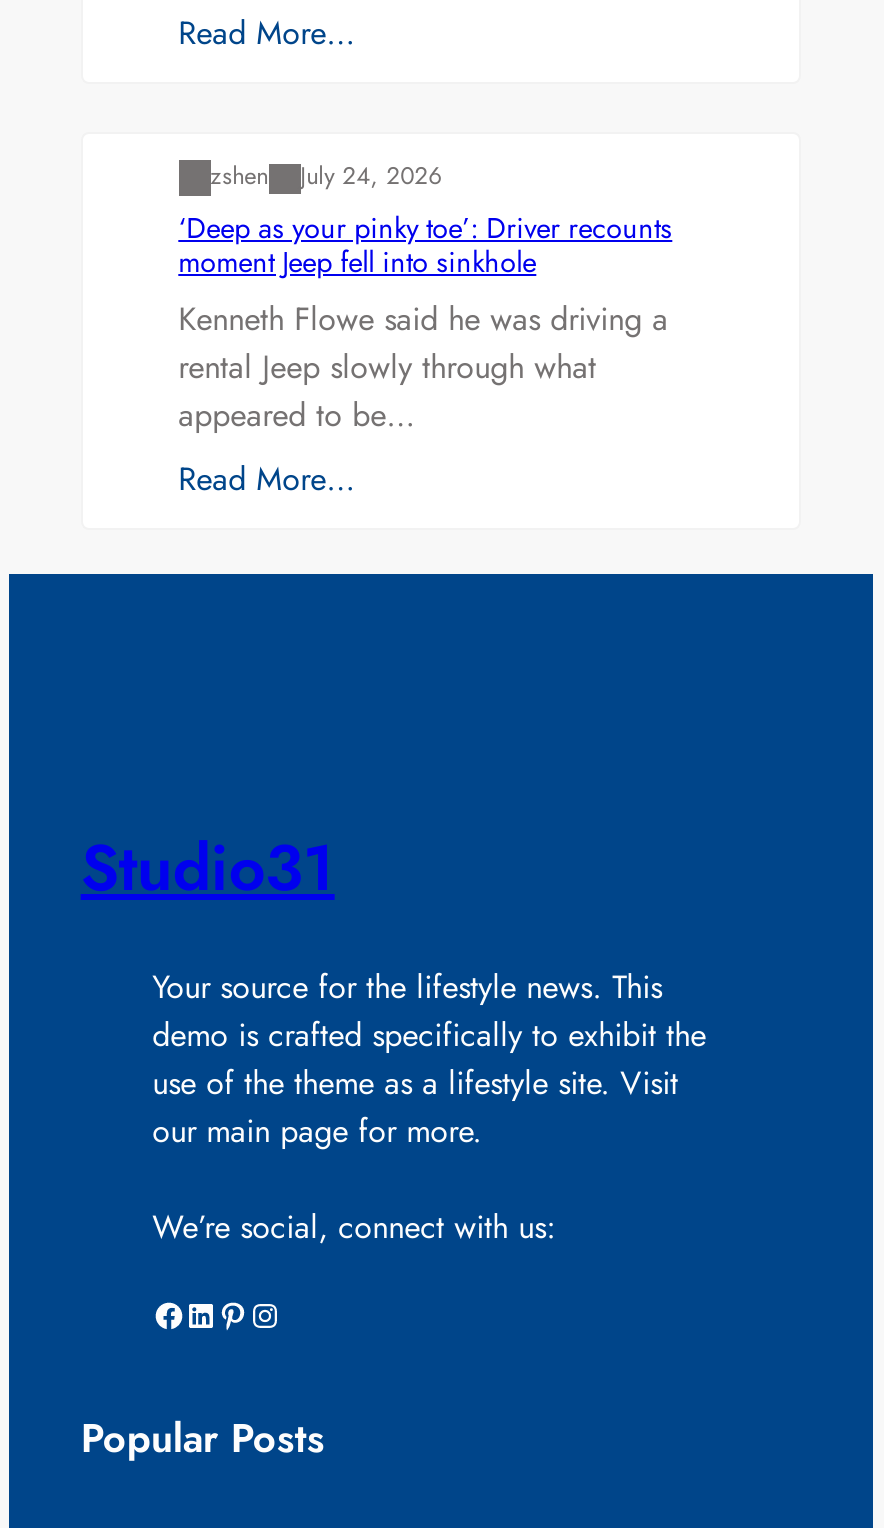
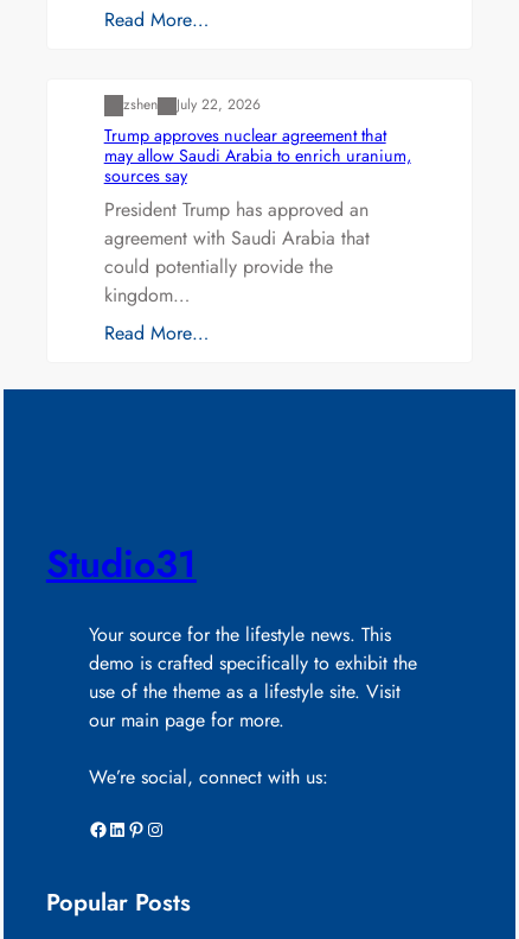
- July 24, 2026
- ‘Deep as your pinky toe’: Driver recounts
- moment Jeep fell into sinkhole
- Kenneth Flowe said he was driving a
- rental Jeep slowly through what
- appeared to be…
+ July 22, 2026
+ Trump approves nuclear agreement that
+ may allow Saudi Arabia to enrich uranium,
+ sources say
+ President Trump has approved an
+ agreement with Saudi Arabia that
+ could potentially provide the
+ kingdom…
